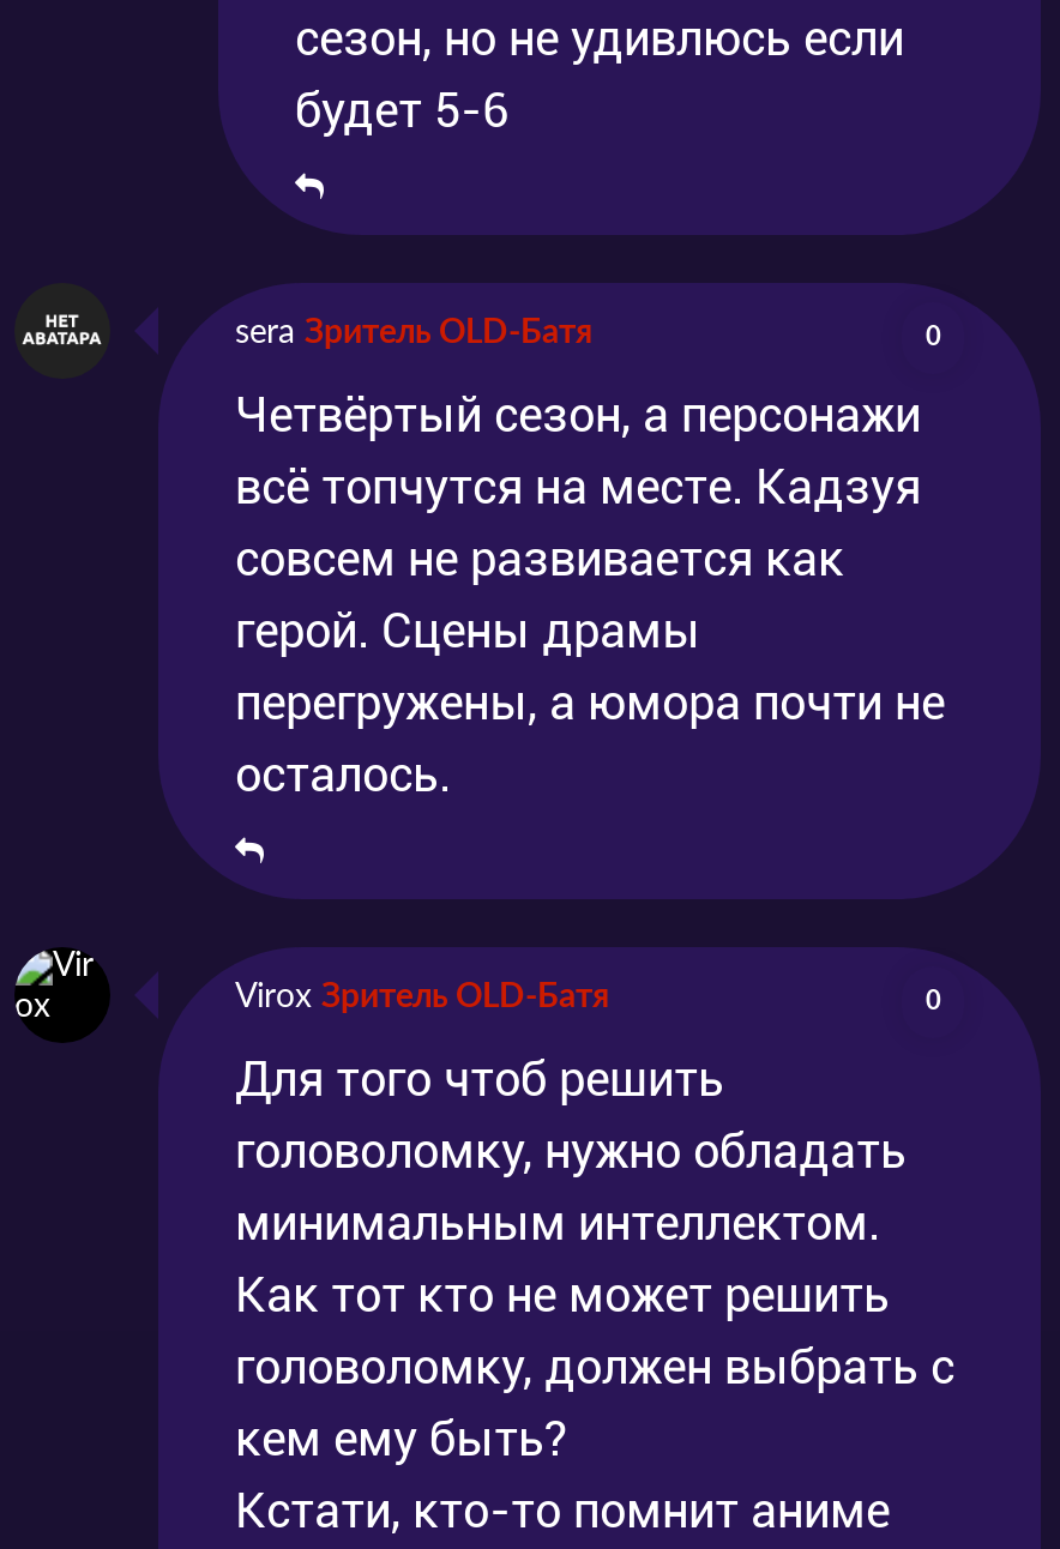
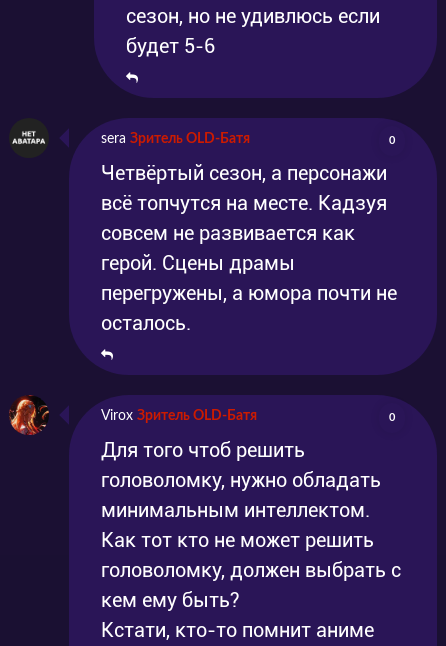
- [image]
+ [image]
